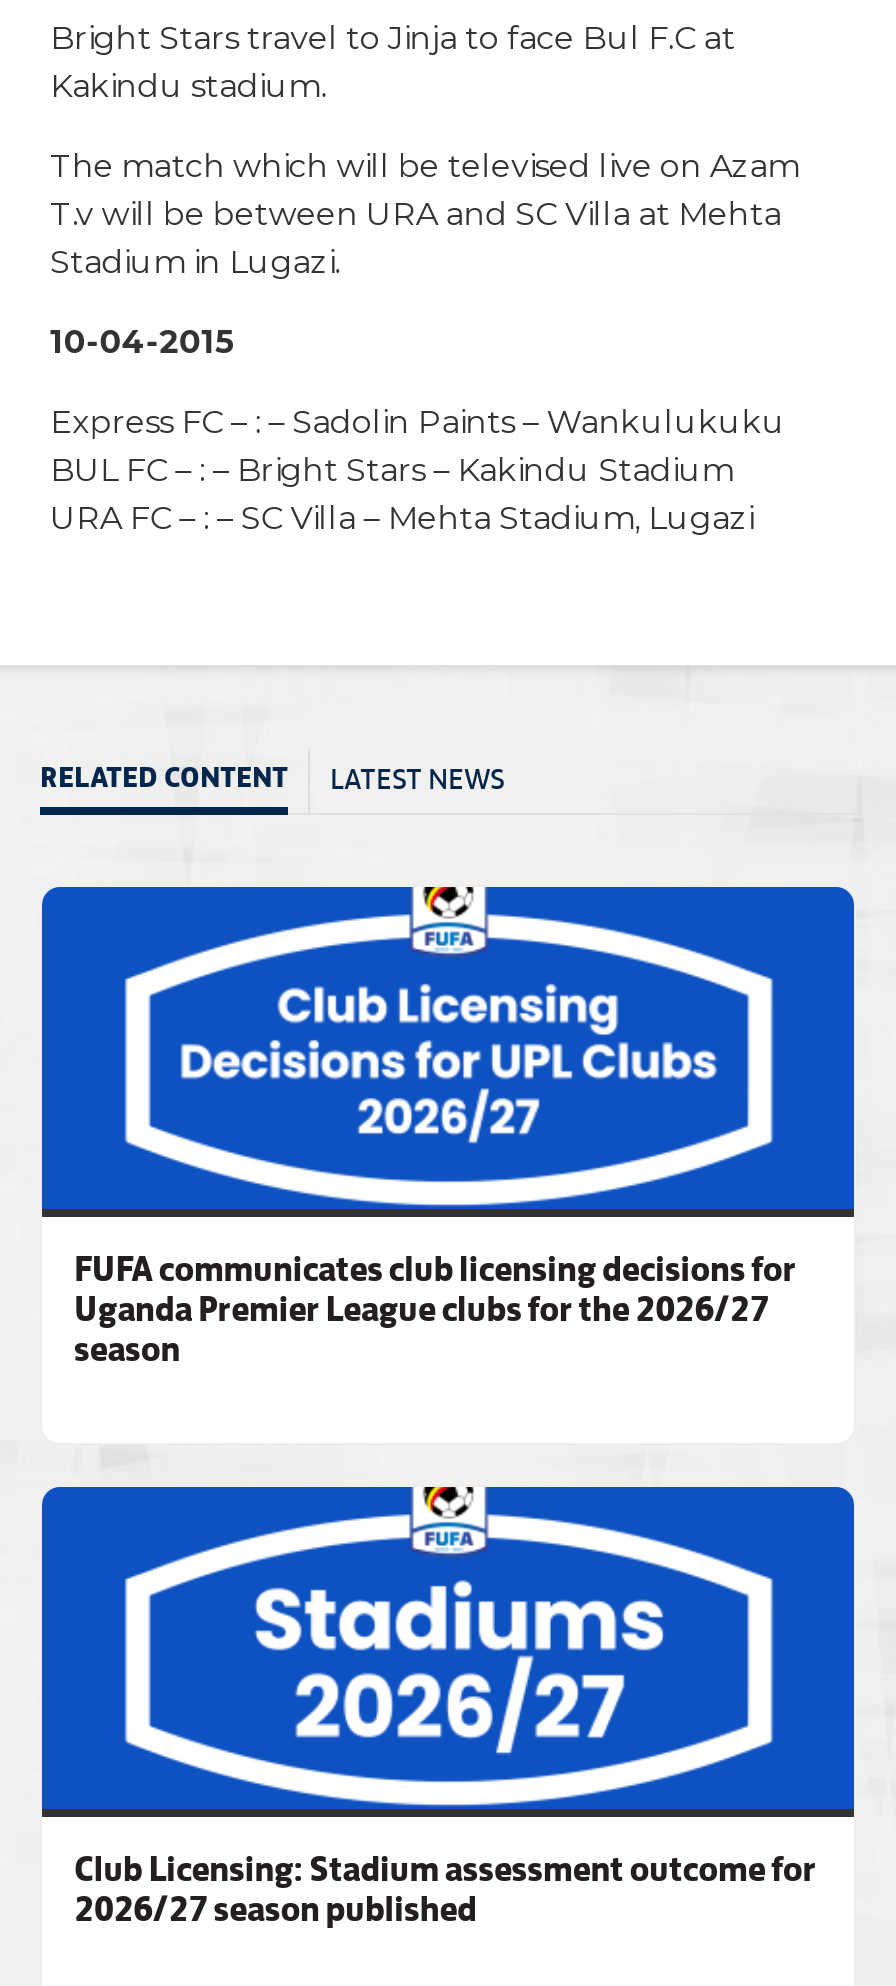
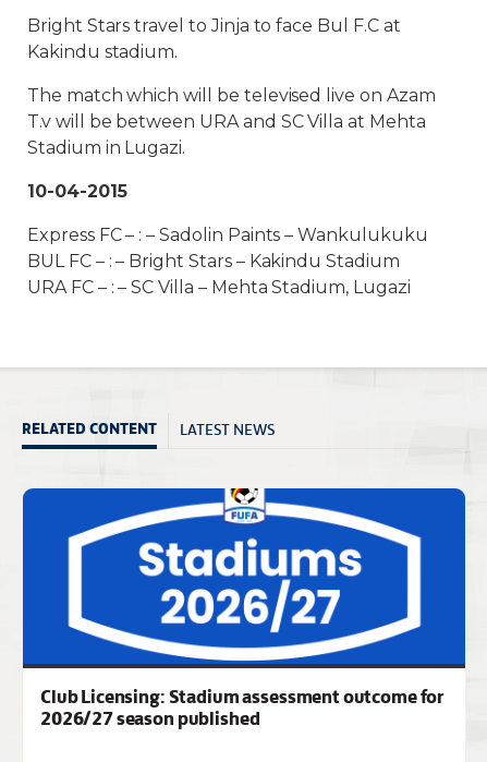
- [image]

- FUFA communicates club licensing decisions for
- Uganda Premier League clubs for the 2026/27
- season
